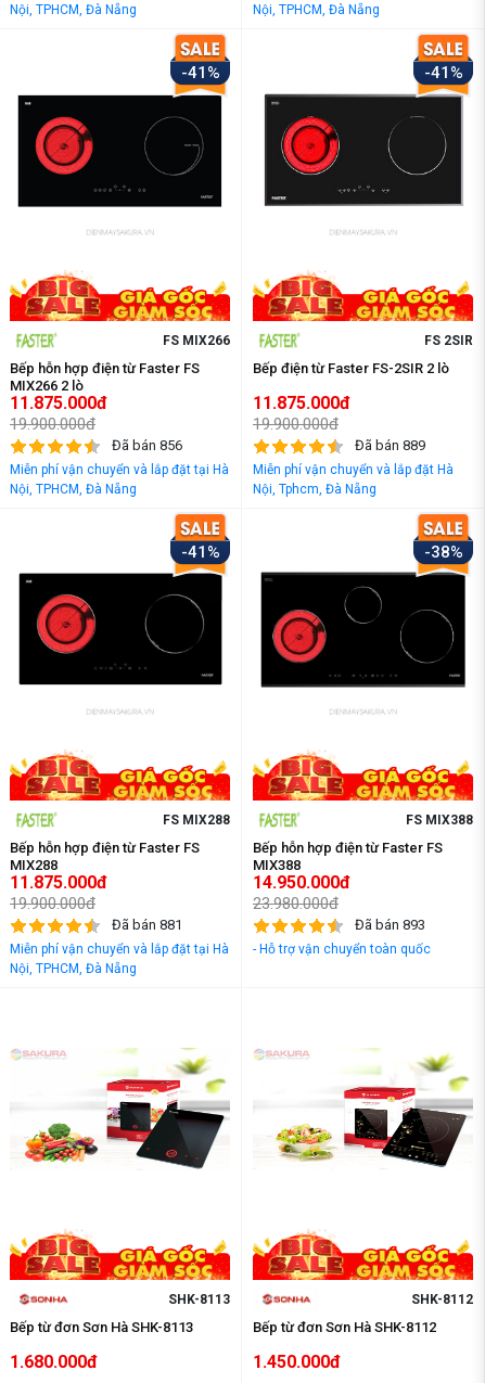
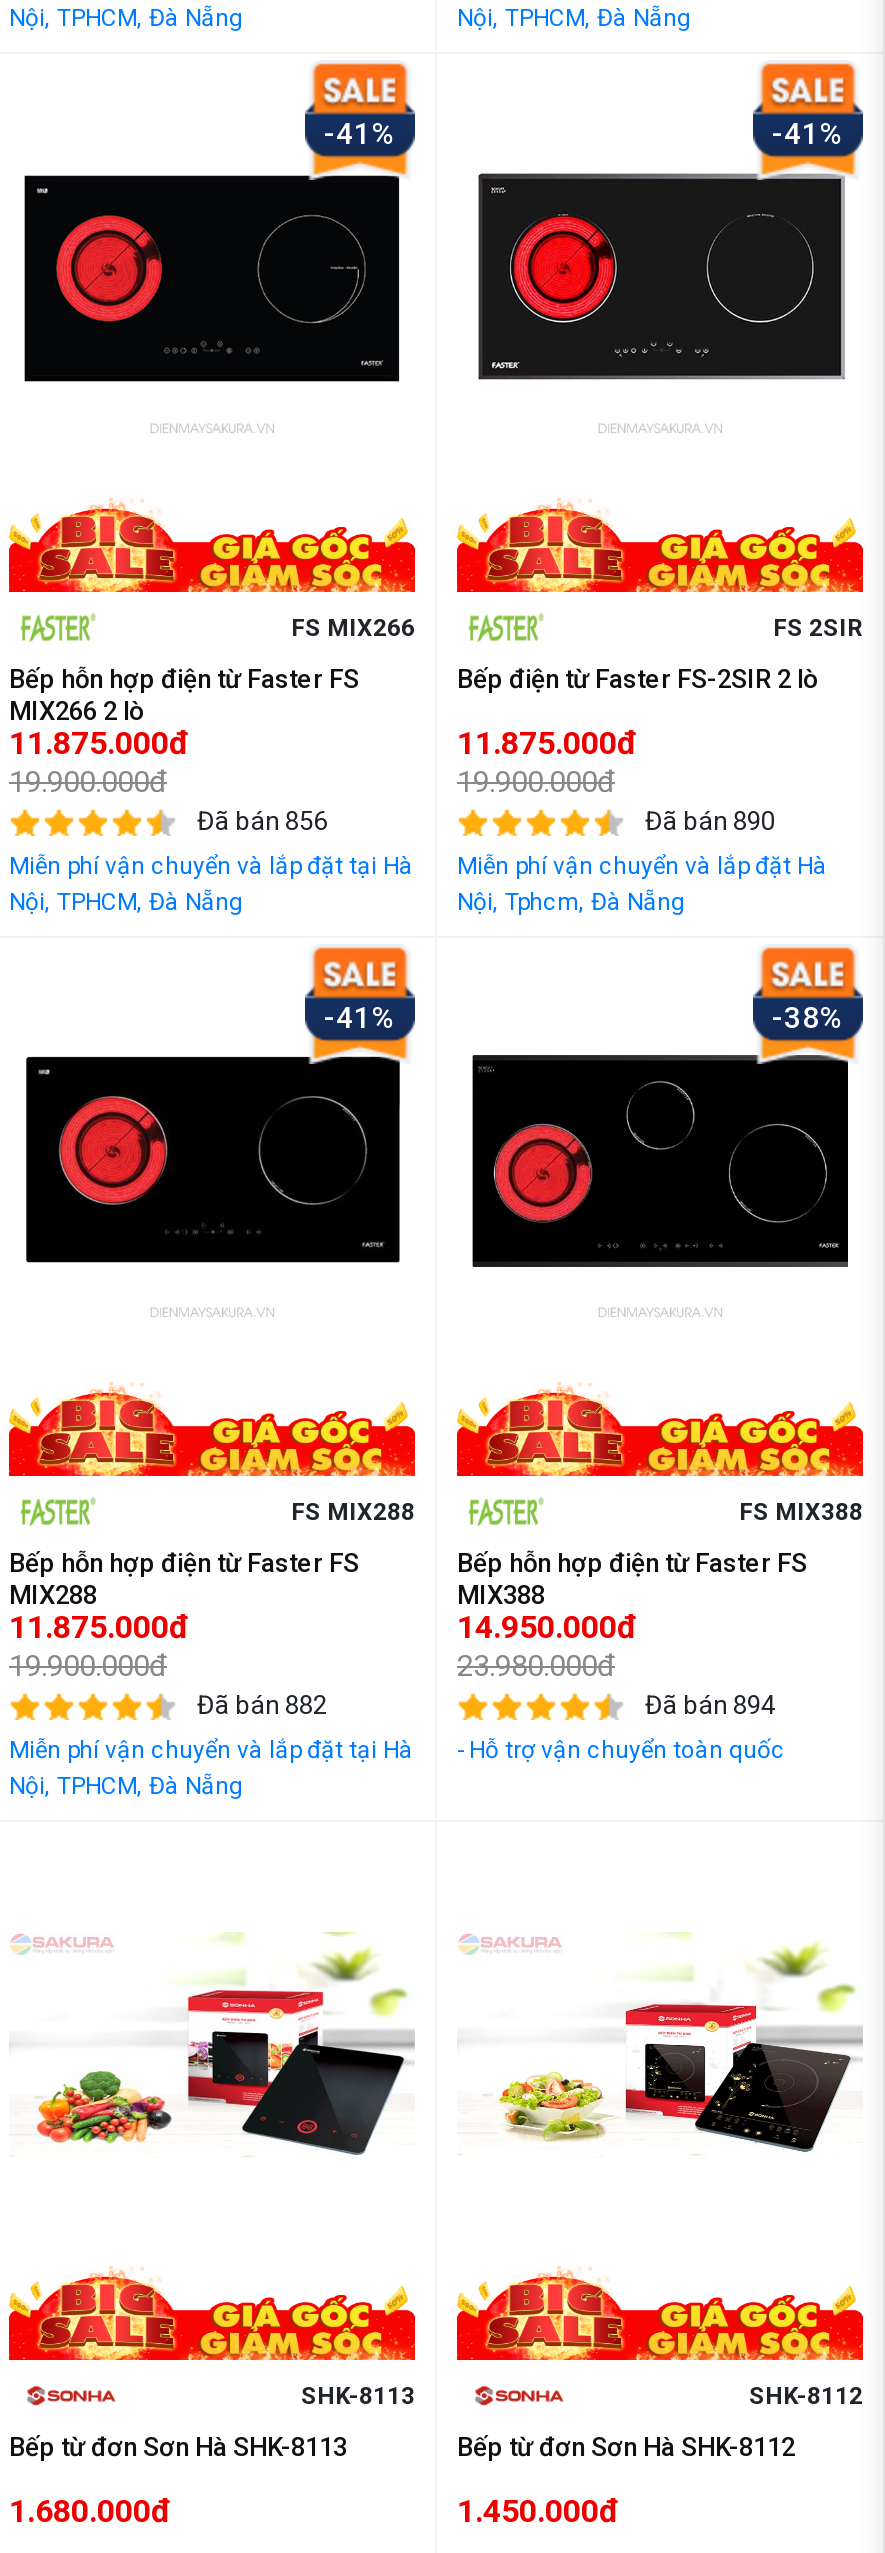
- Đã bán 889
+ Đã bán 890

- Đã bán 881
+ Đã bán 882

- Đã bán 893
+ Đã bán 894
